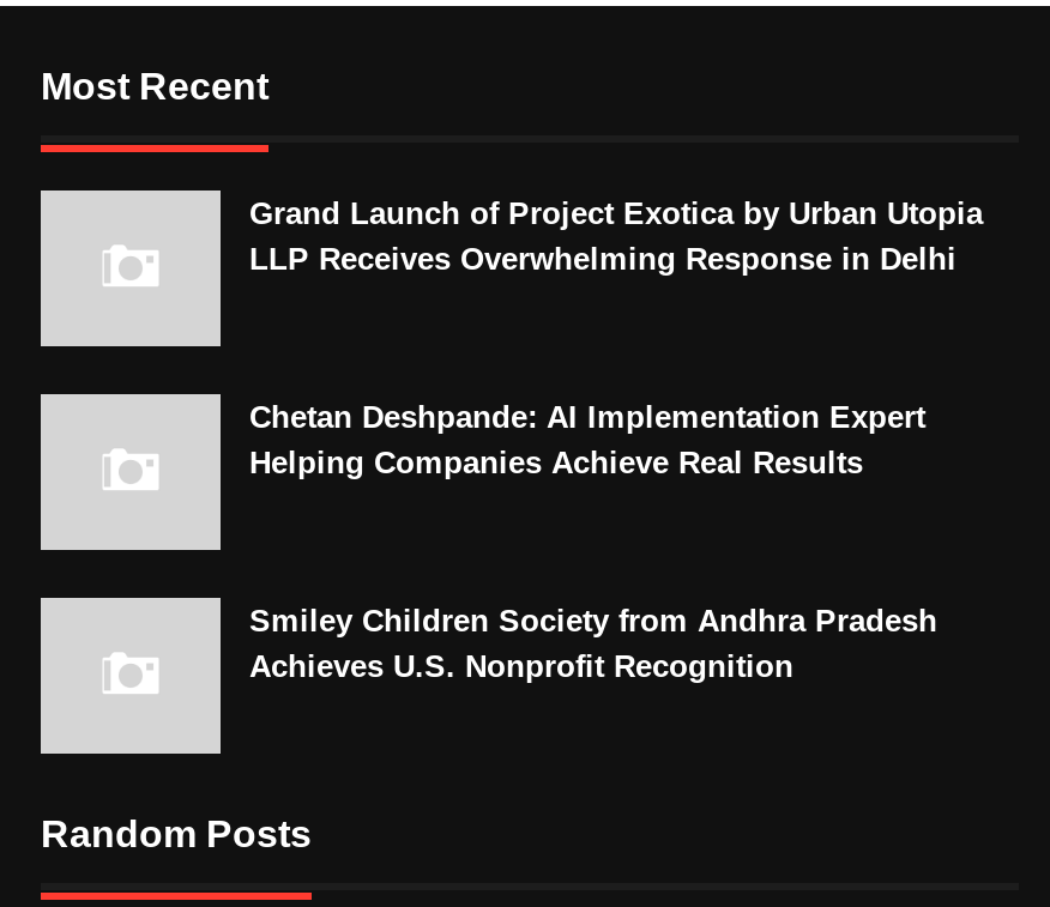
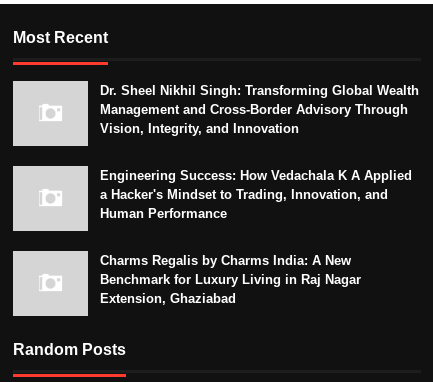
- Grand Launch of Project Exotica by Urban Utopia
- LLP Receives Overwhelming Response in Delhi
+ Dr. Sheel Nikhil Singh: Transforming Global Wealth
+ Management and Cross-Border Advisory Through
+ Vision, Integrity, and Innovation

- Chetan Deshpande: AI Implementation Expert
- Helping Companies Achieve Real Results
+ Engineering Success: How Vedachala K A Applied
+ a Hacker's Mindset to Trading, Innovation, and
+ Human Performance

- Smiley Children Society from Andhra Pradesh
- Achieves U.S. Nonprofit Recognition
+ Charms Regalis by Charms India: A New
+ Benchmark for Luxury Living in Raj Nagar
+ Extension, Ghaziabad
